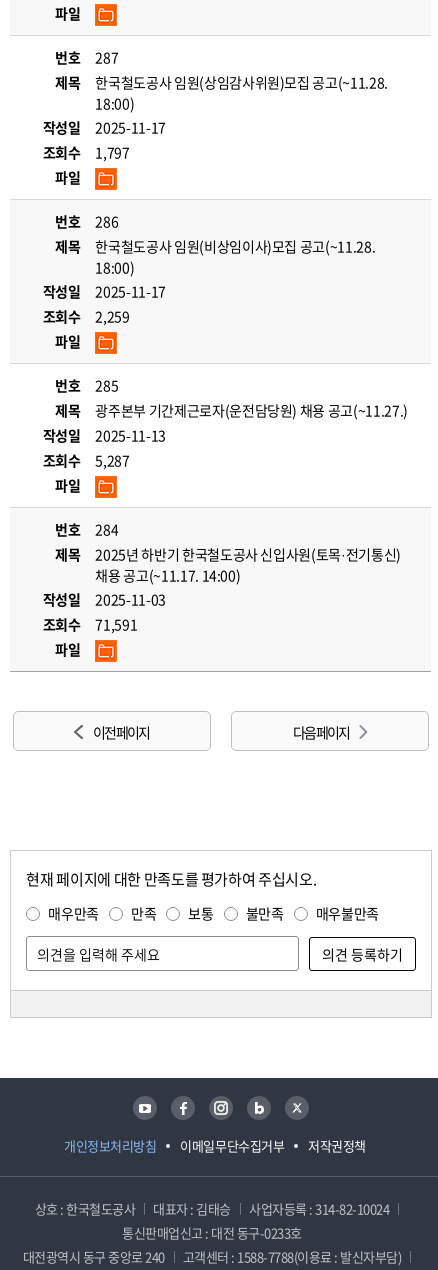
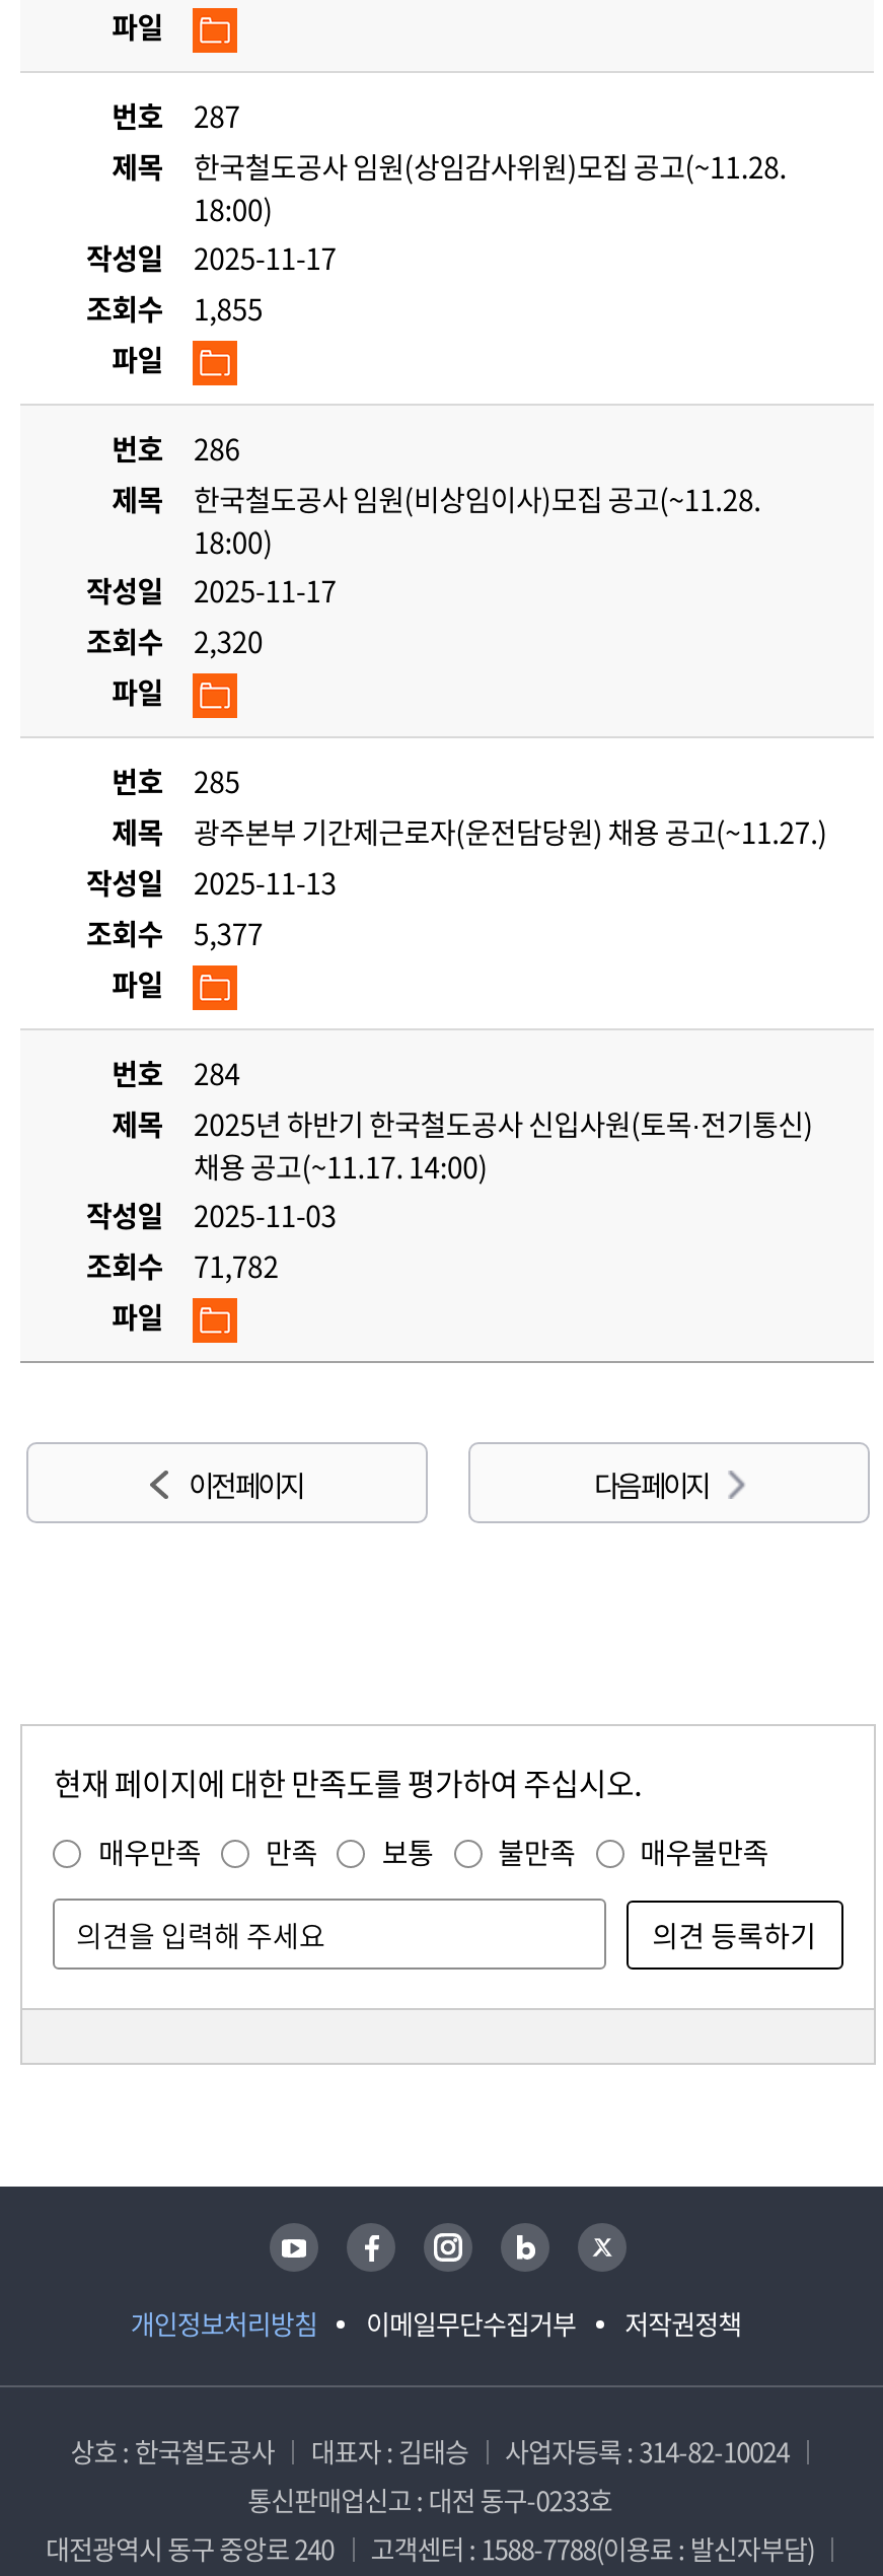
- 조회수 1,797
+ 조회수 1,855

- 조회수 2,259
+ 조회수 2,320

- 조회수 5,287
+ 조회수 5,377

- 조회수 71,591
+ 조회수 71,782
